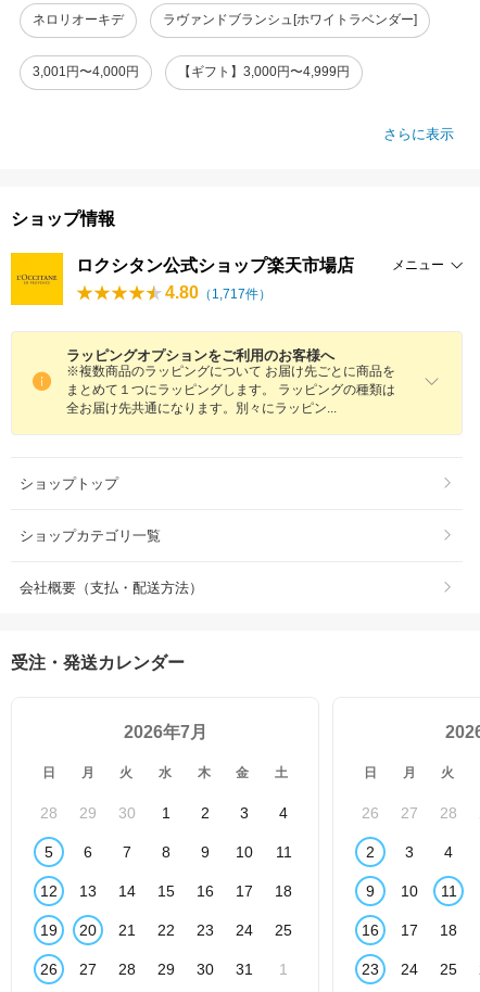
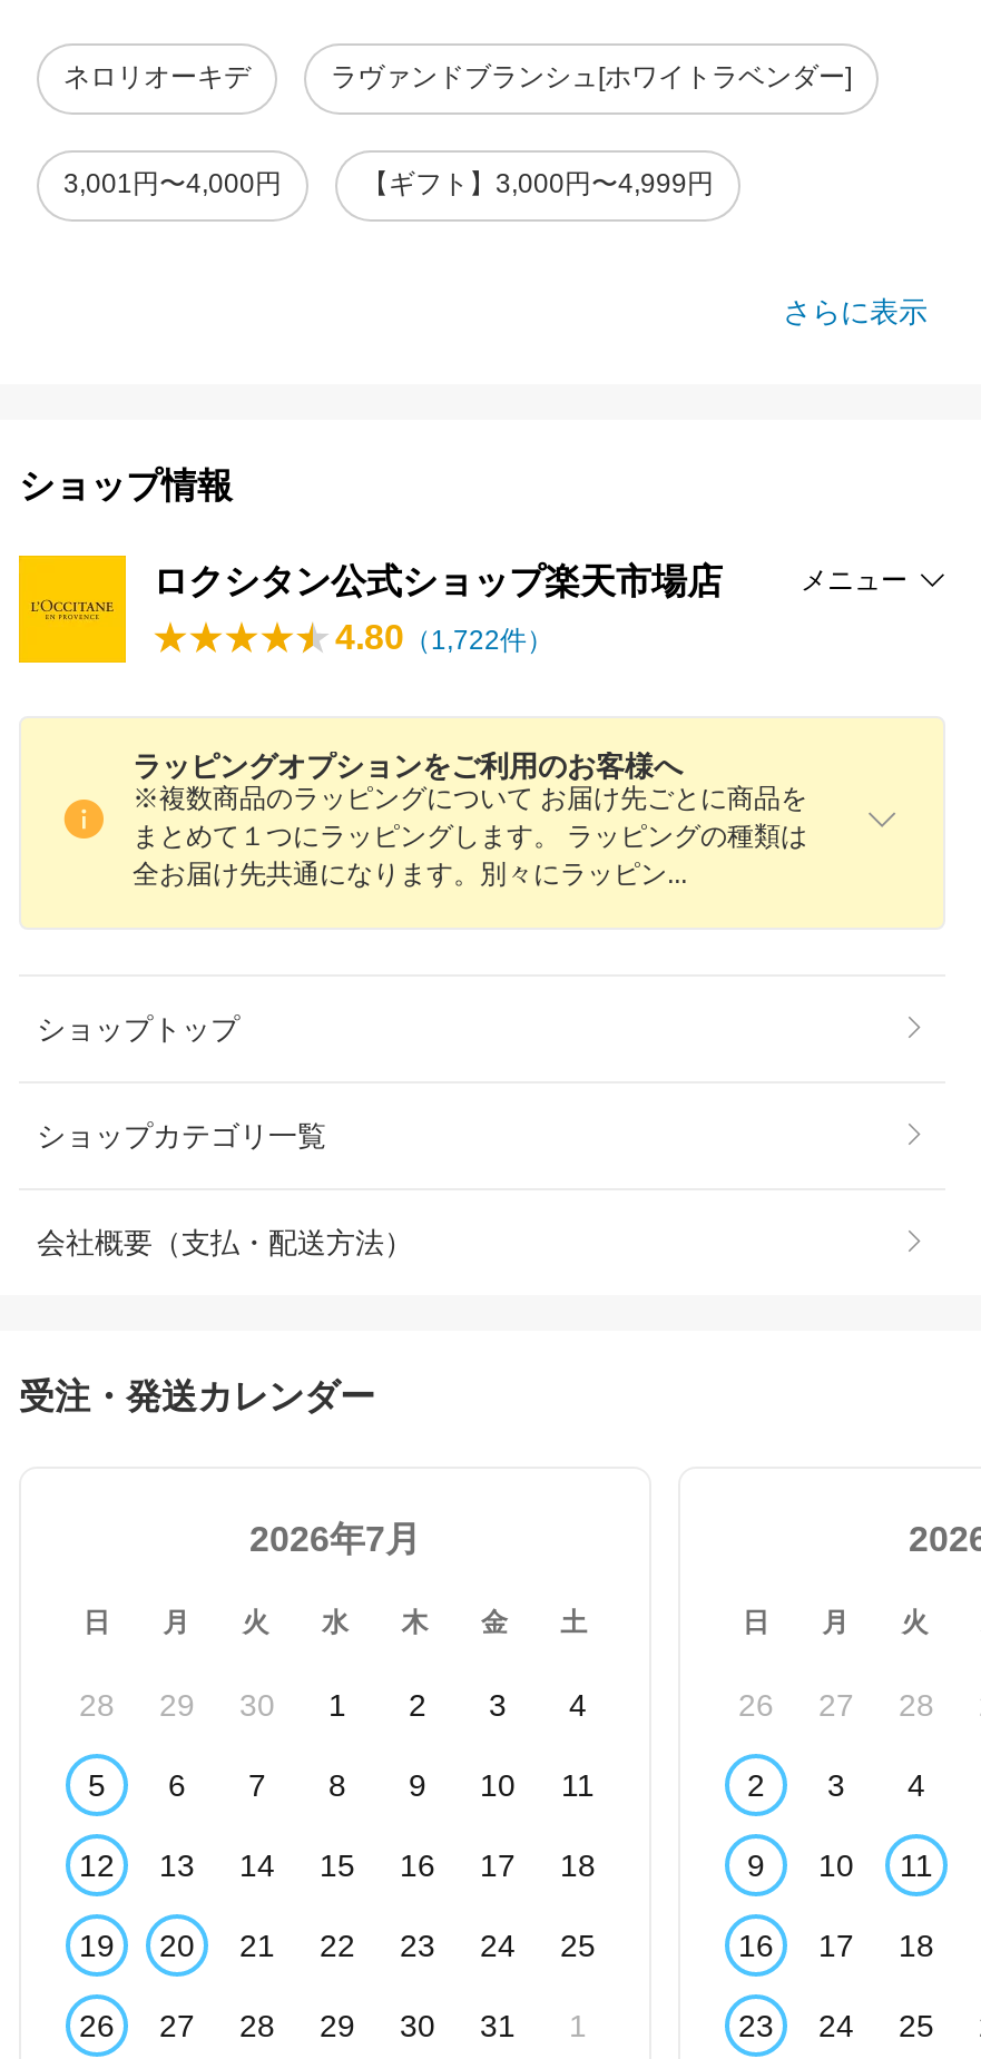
- 4.80（1,717件）
+ 4.80（1,722件）
